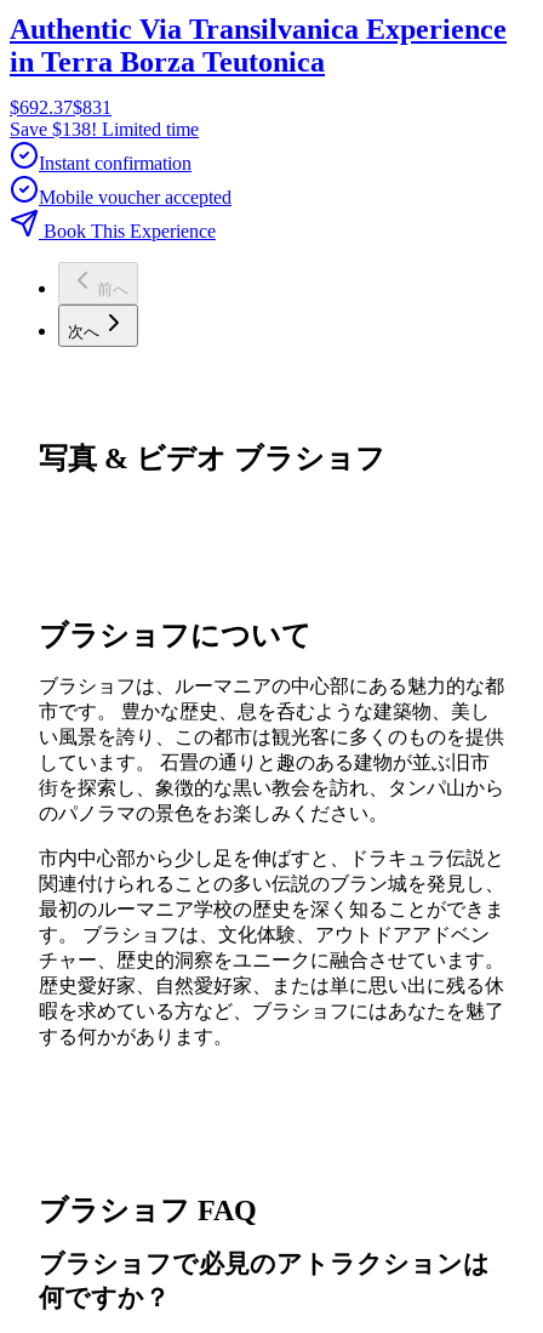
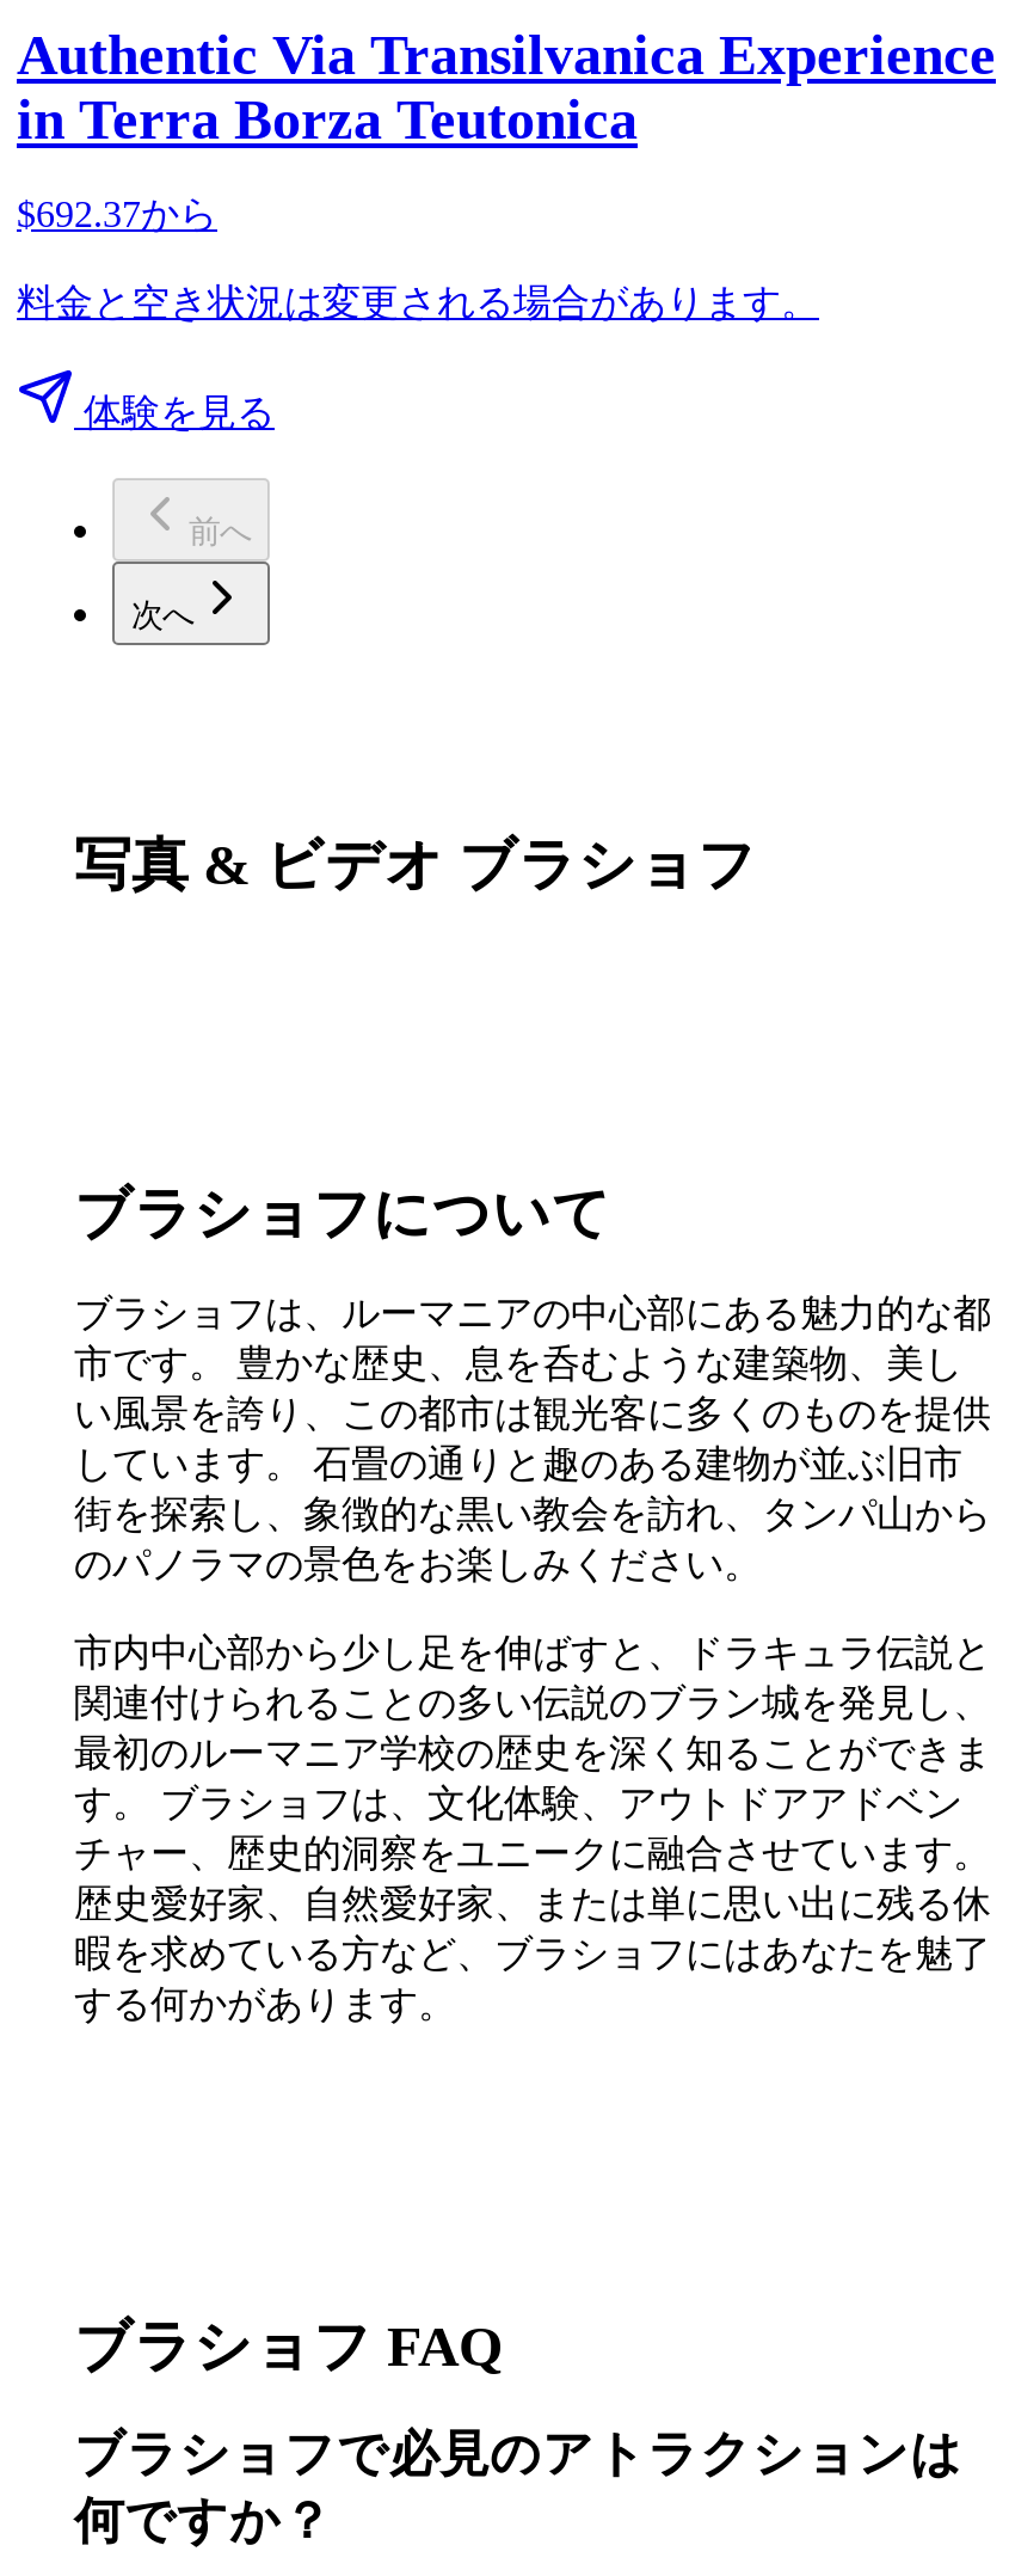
- $692.37$831
- Save $138! Limited time
- Instant confirmation
- Mobile voucher accepted
- Book This Experience
+ $692.37から
+ 料金と空き状況は変更される場合があります。
+ 体験を見る
